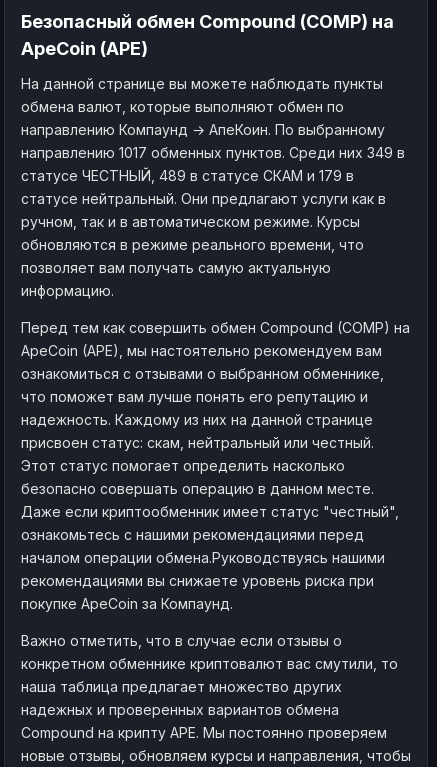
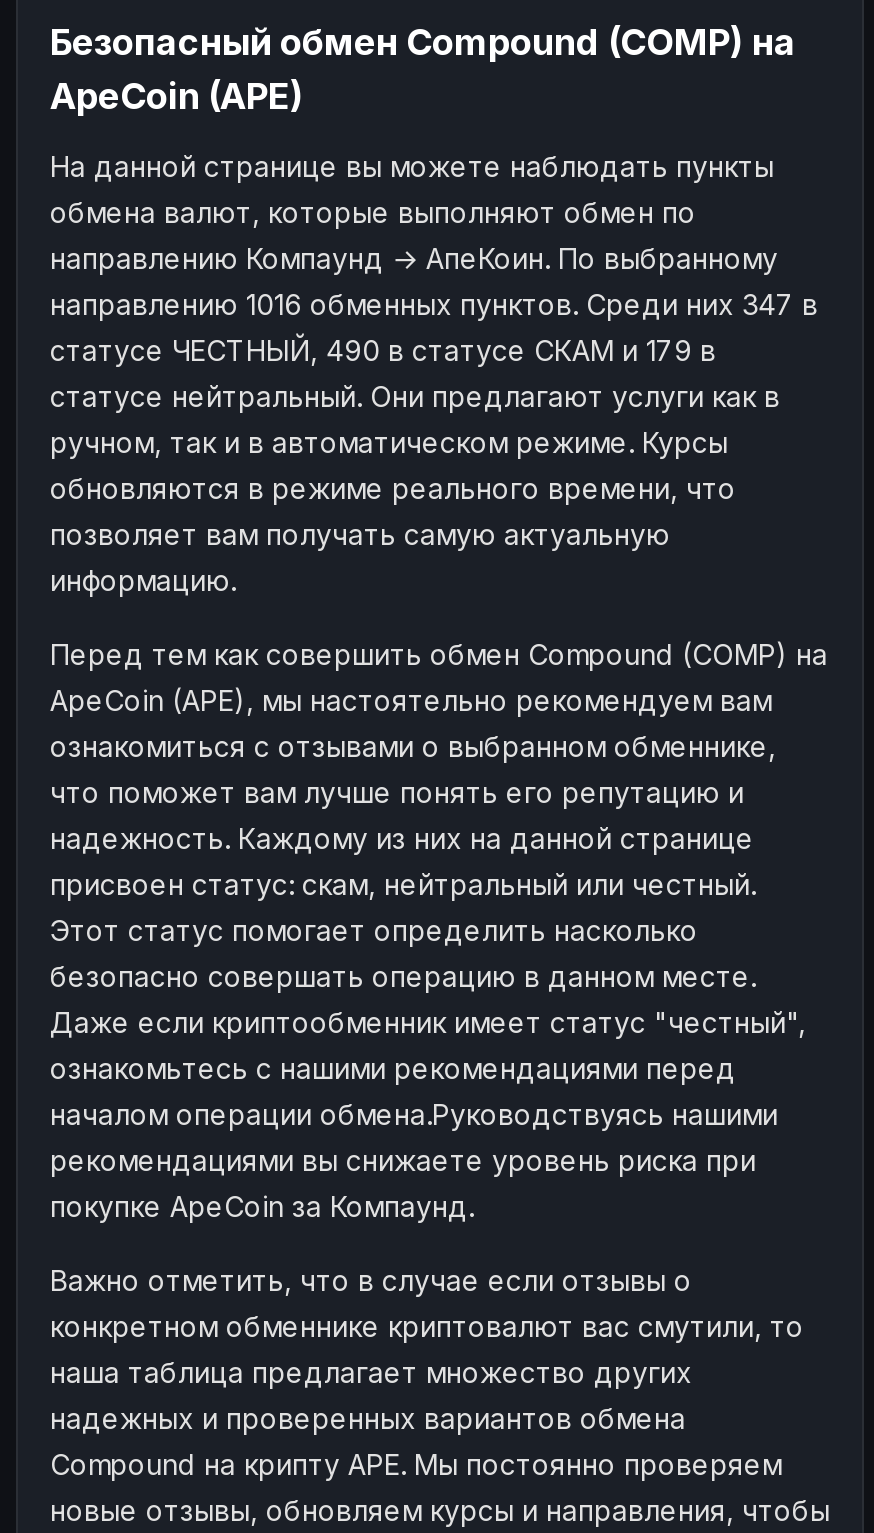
- направлению 1017 обменных пунктов. Среди них 349 в
+ направлению 1016 обменных пунктов. Среди них 347 в

- статусе ЧЕСТНЫЙ, 489 в статусе СКАМ и 179 в
+ статусе ЧЕСТНЫЙ, 490 в статусе СКАМ и 179 в
